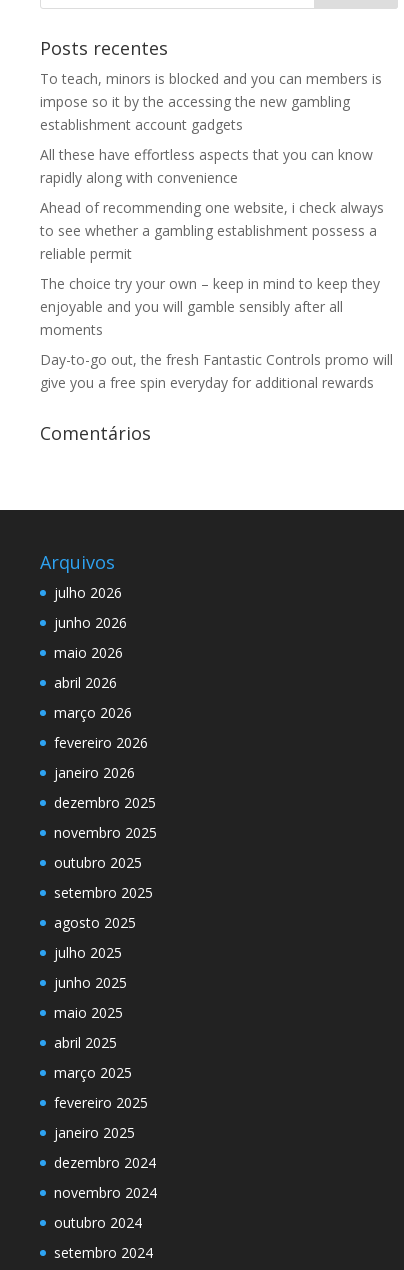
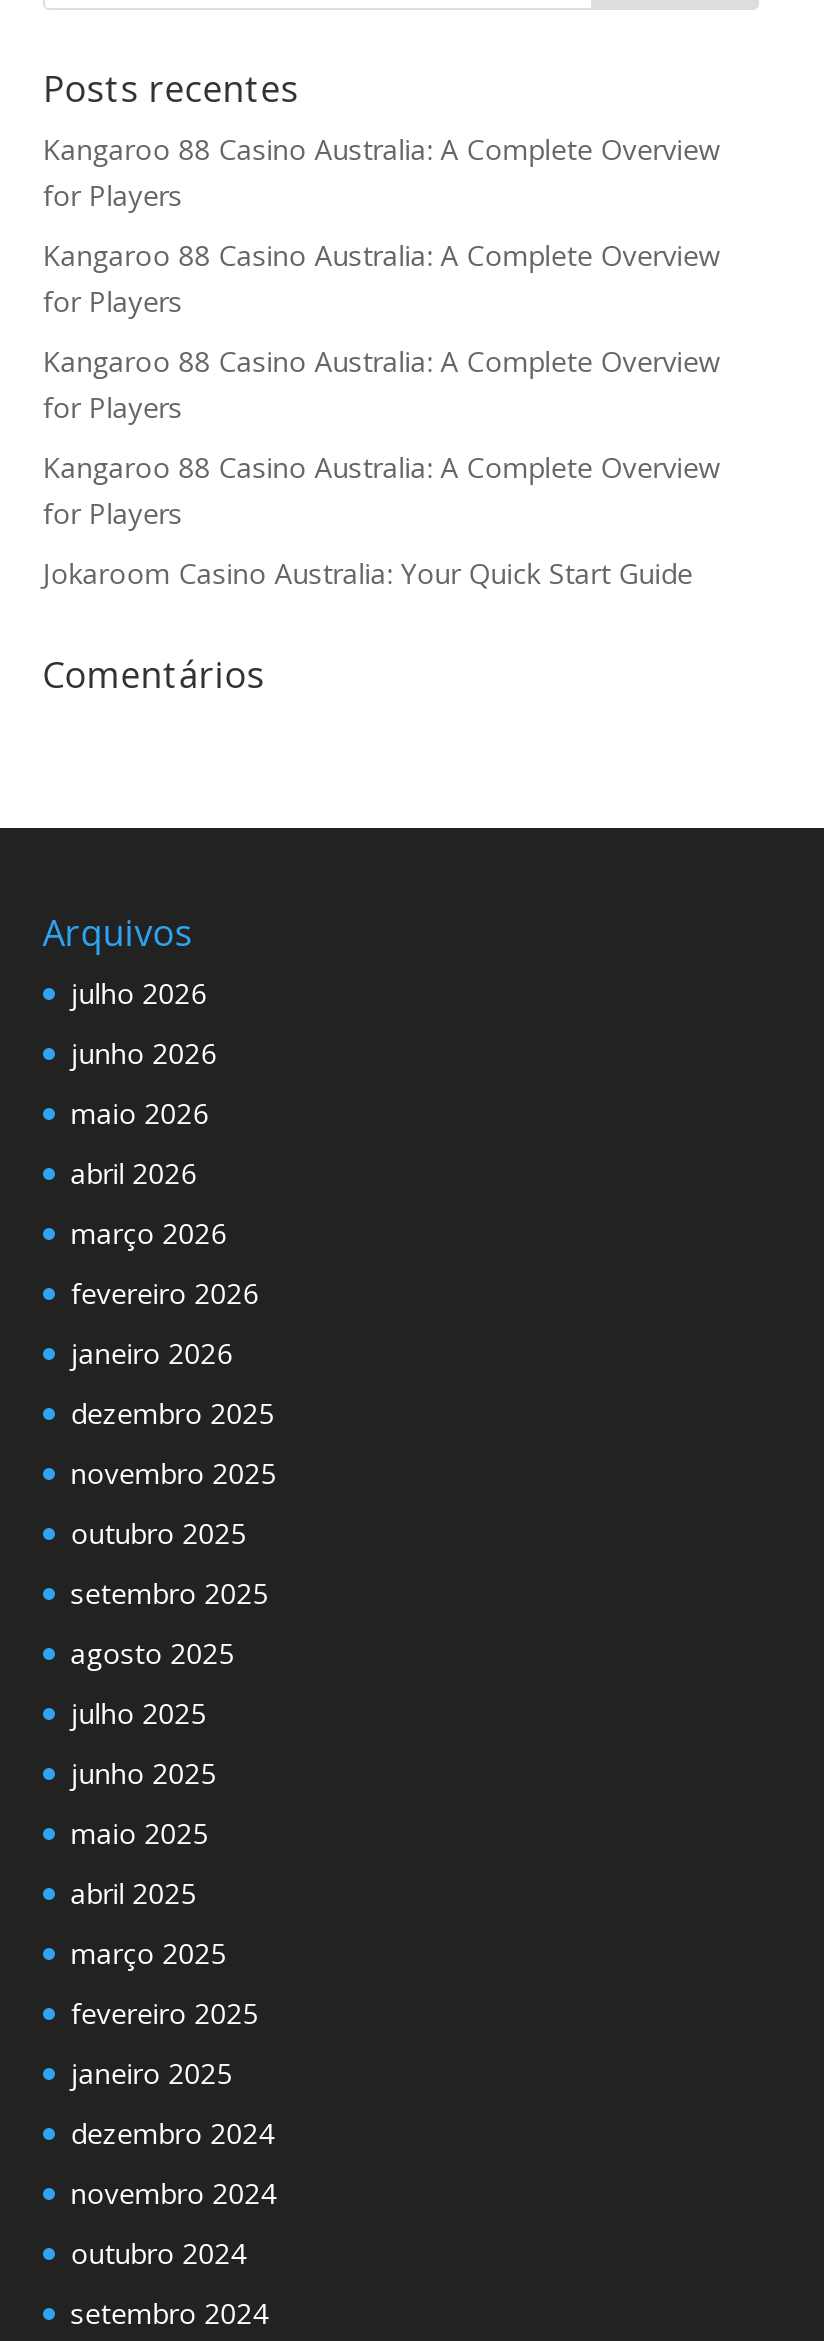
- To teach, minors is blocked and you can members is
- impose so it by the accessing the new gambling
- establishment account gadgets
+ Kangaroo 88 Casino Australia: A Complete Overview
+ for Players

- All these have effortless aspects that you can know
- rapidly along with convenience
+ Kangaroo 88 Casino Australia: A Complete Overview
+ for Players

- Ahead of recommending one website, i check always
- to see whether a gambling establishment possess a
- reliable permit
+ Kangaroo 88 Casino Australia: A Complete Overview
+ for Players

- The choice try your own – keep in mind to keep they
- enjoyable and you will gamble sensibly after all
- moments
+ Kangaroo 88 Casino Australia: A Complete Overview
+ for Players

- Day-to-go out, the fresh Fantastic Controls promo will
- give you a free spin everyday for additional rewards
+ Jokaroom Casino Australia: Your Quick Start Guide
